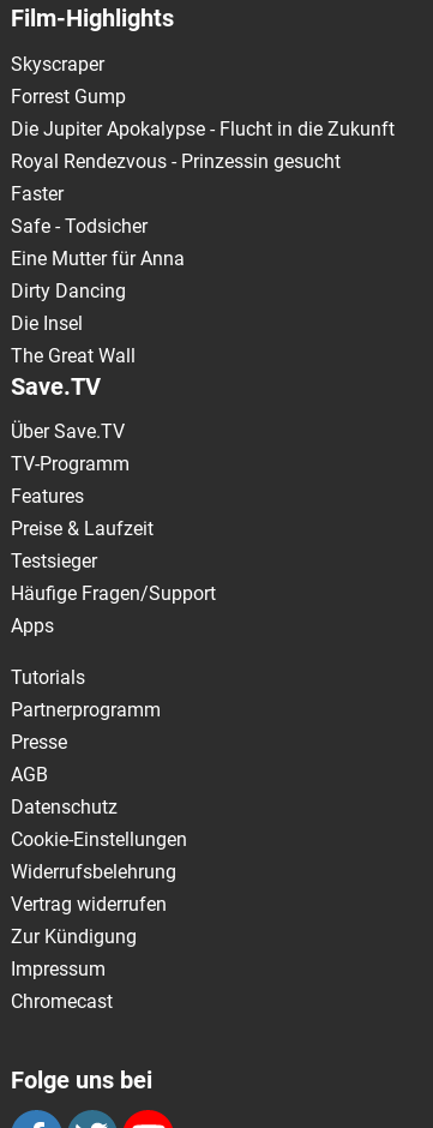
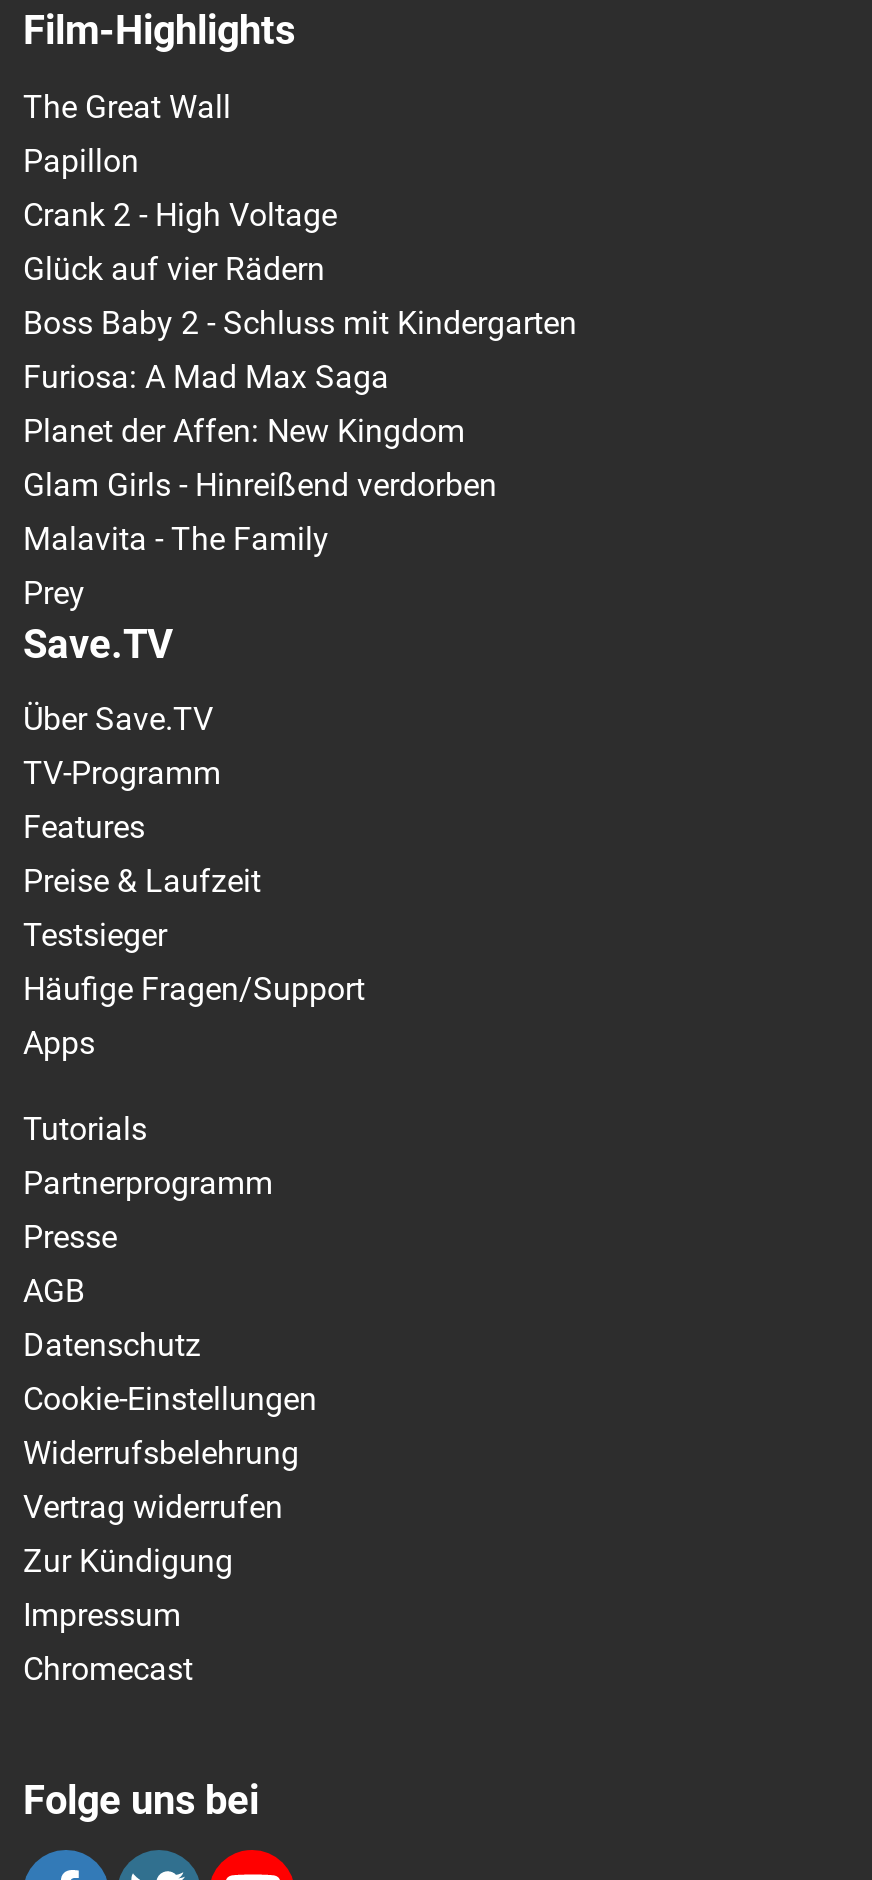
- Skyscraper
- Forrest Gump
- Die Jupiter Apokalypse - Flucht in die Zukunft
- Royal Rendezvous - Prinzessin gesucht
- Faster
- Safe - Todsicher
- Eine Mutter für Anna
- Dirty Dancing
- Die Insel

moved up: The Great Wall

+ Papillon
+ Crank 2 - High Voltage
+ Glück auf vier Rädern
+ Boss Baby 2 - Schluss mit Kindergarten
+ Furiosa: A Mad Max Saga
+ Planet der Affen: New Kingdom
+ Glam Girls - Hinreißend verdorben
+ Malavita - The Family
+ Prey
